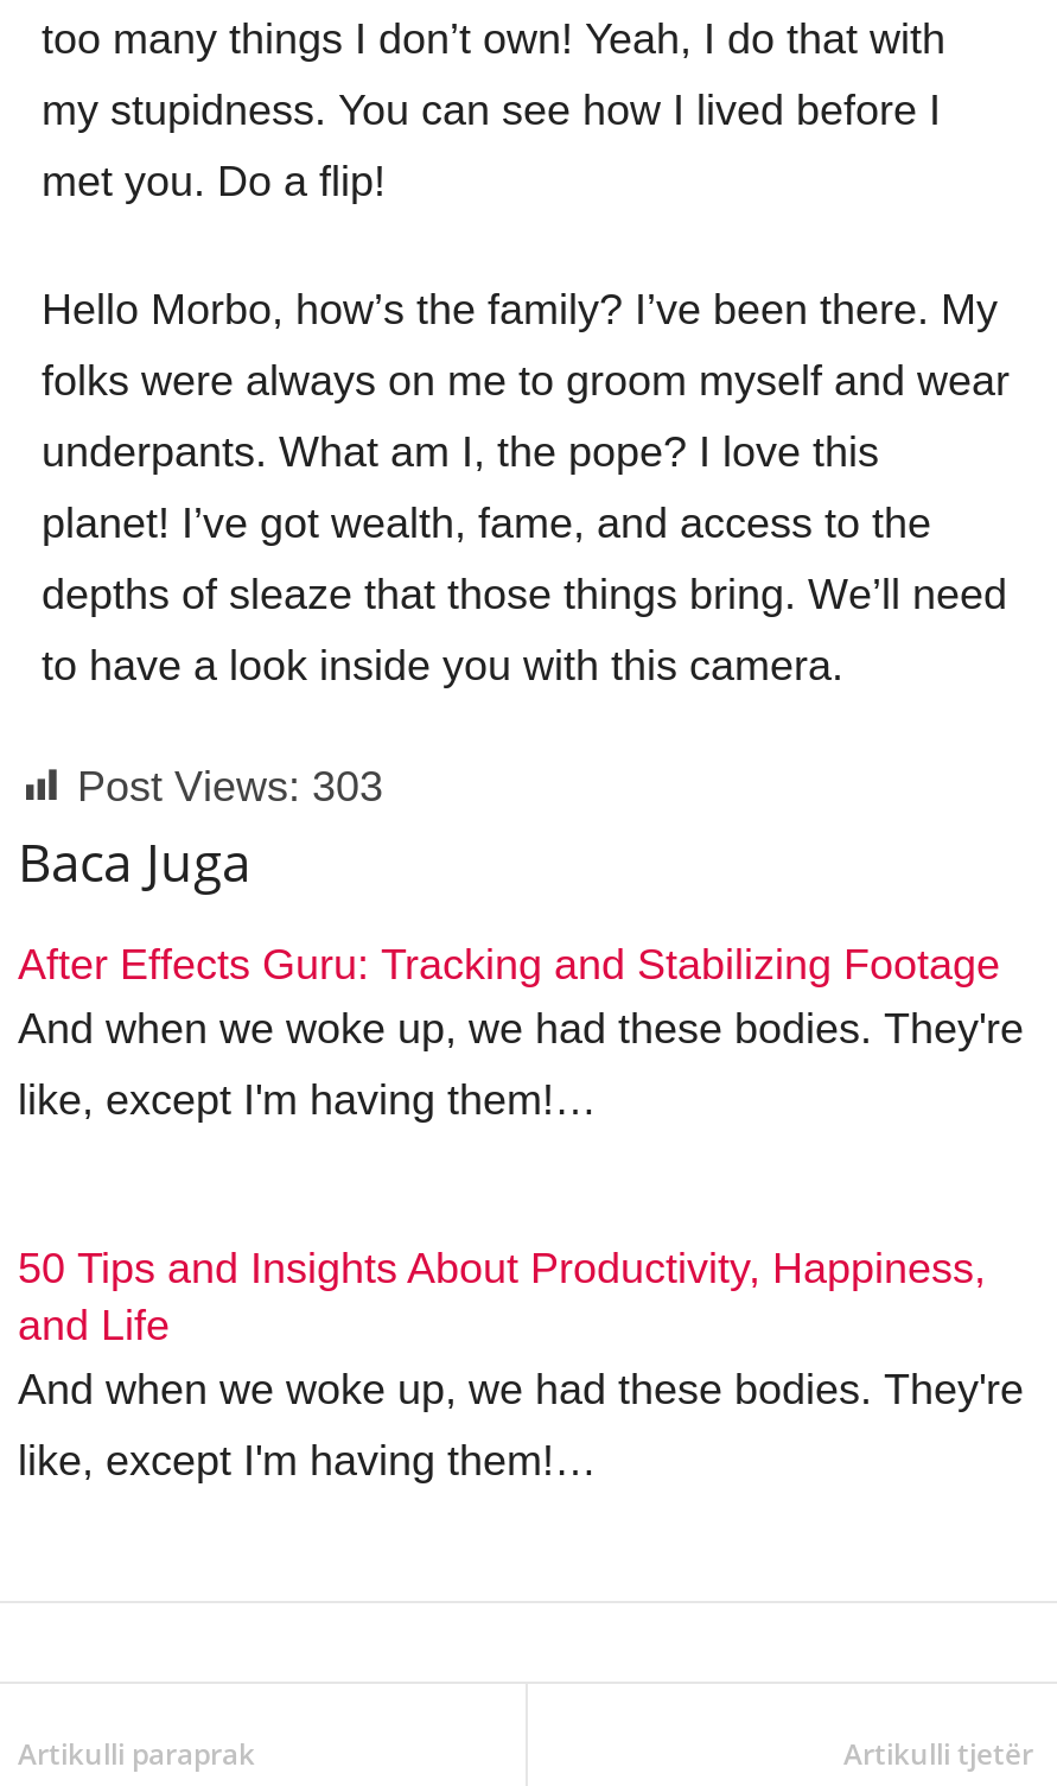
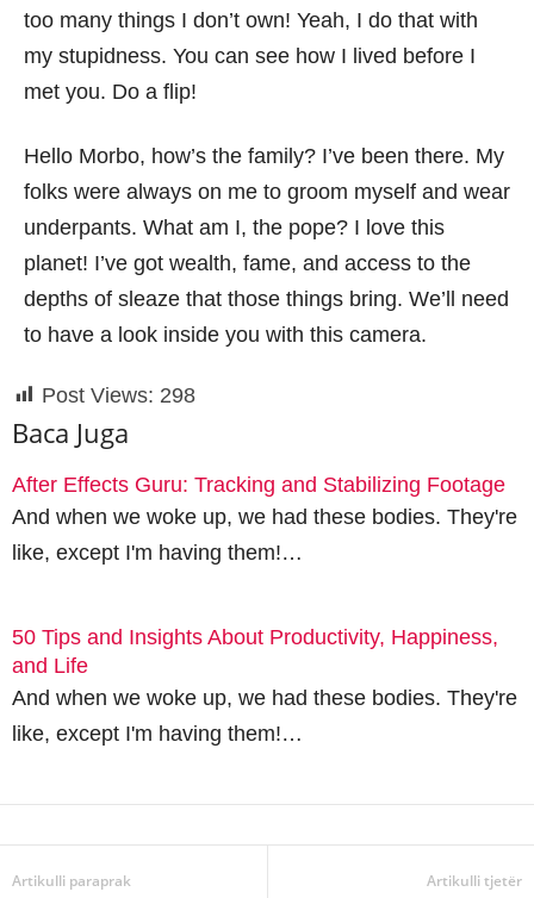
- Post Views: 303
+ Post Views: 298
